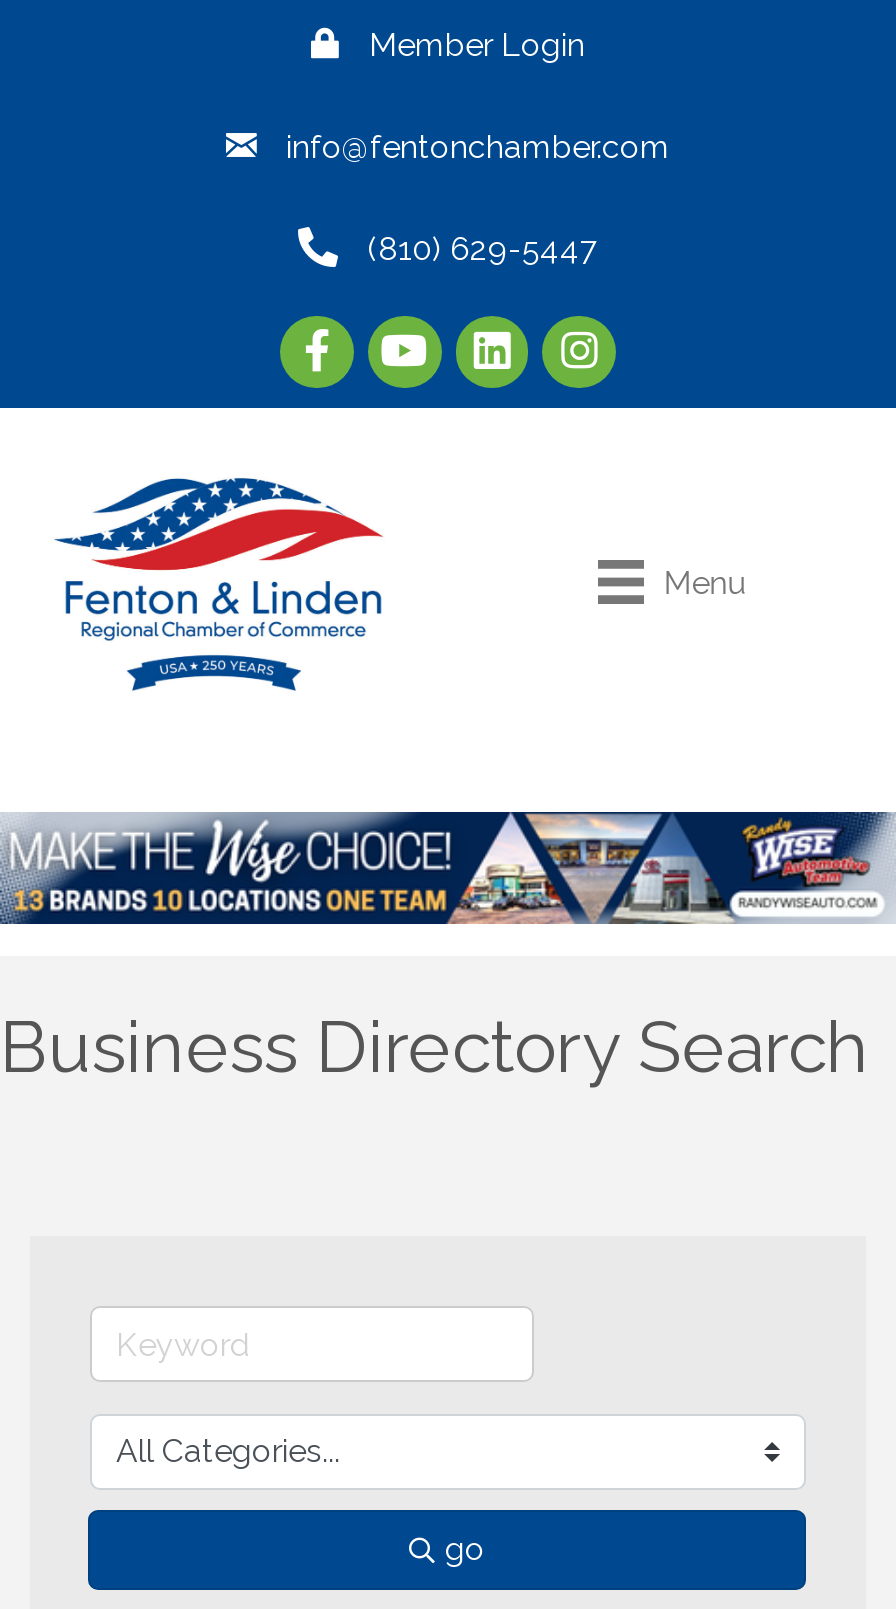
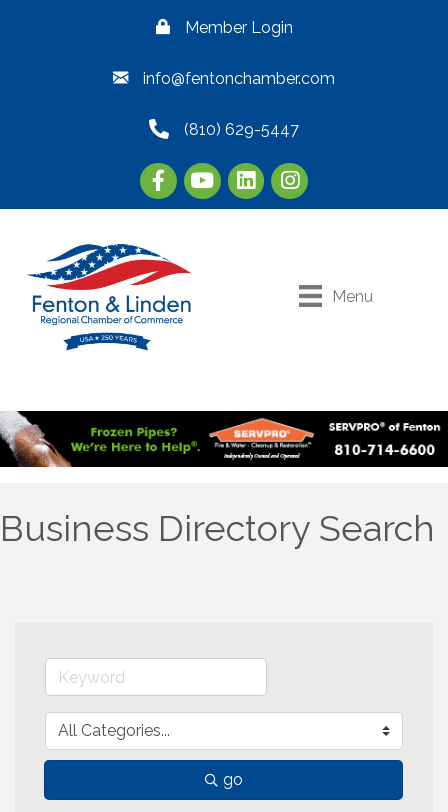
- [image]
+ [image]
